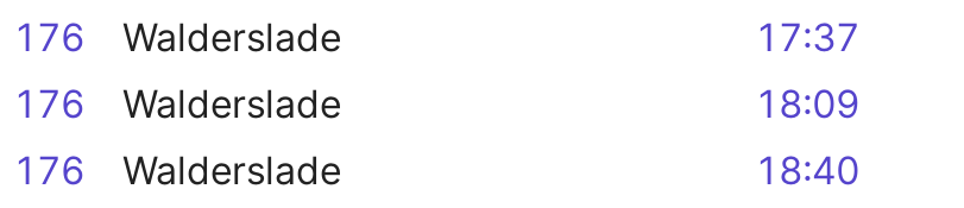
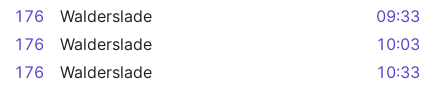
- 17:37
+ 09:33

- 18:09
+ 10:03

- 18:40
+ 10:33
